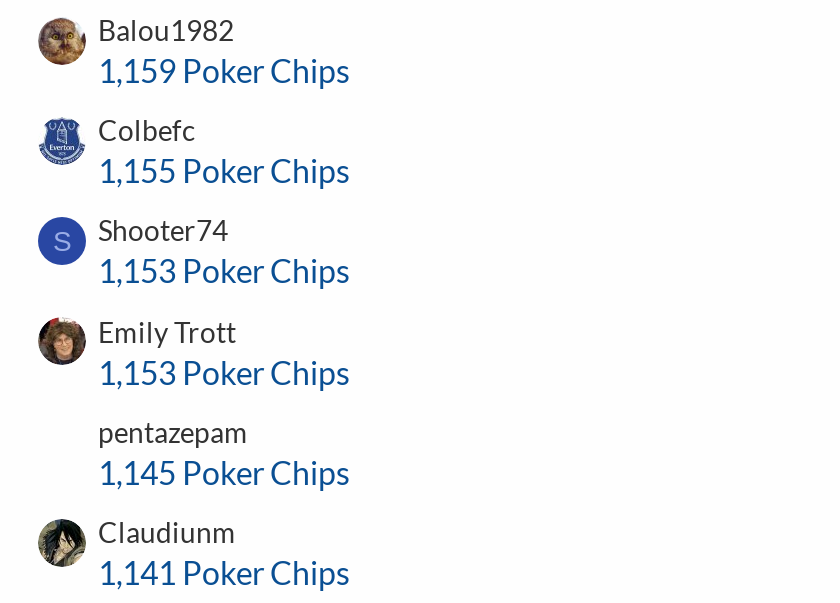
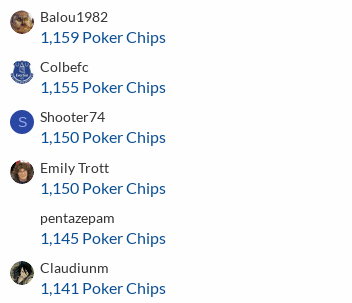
- 1,153 Poker Chips
+ 1,150 Poker Chips

- 1,153 Poker Chips
+ 1,150 Poker Chips
